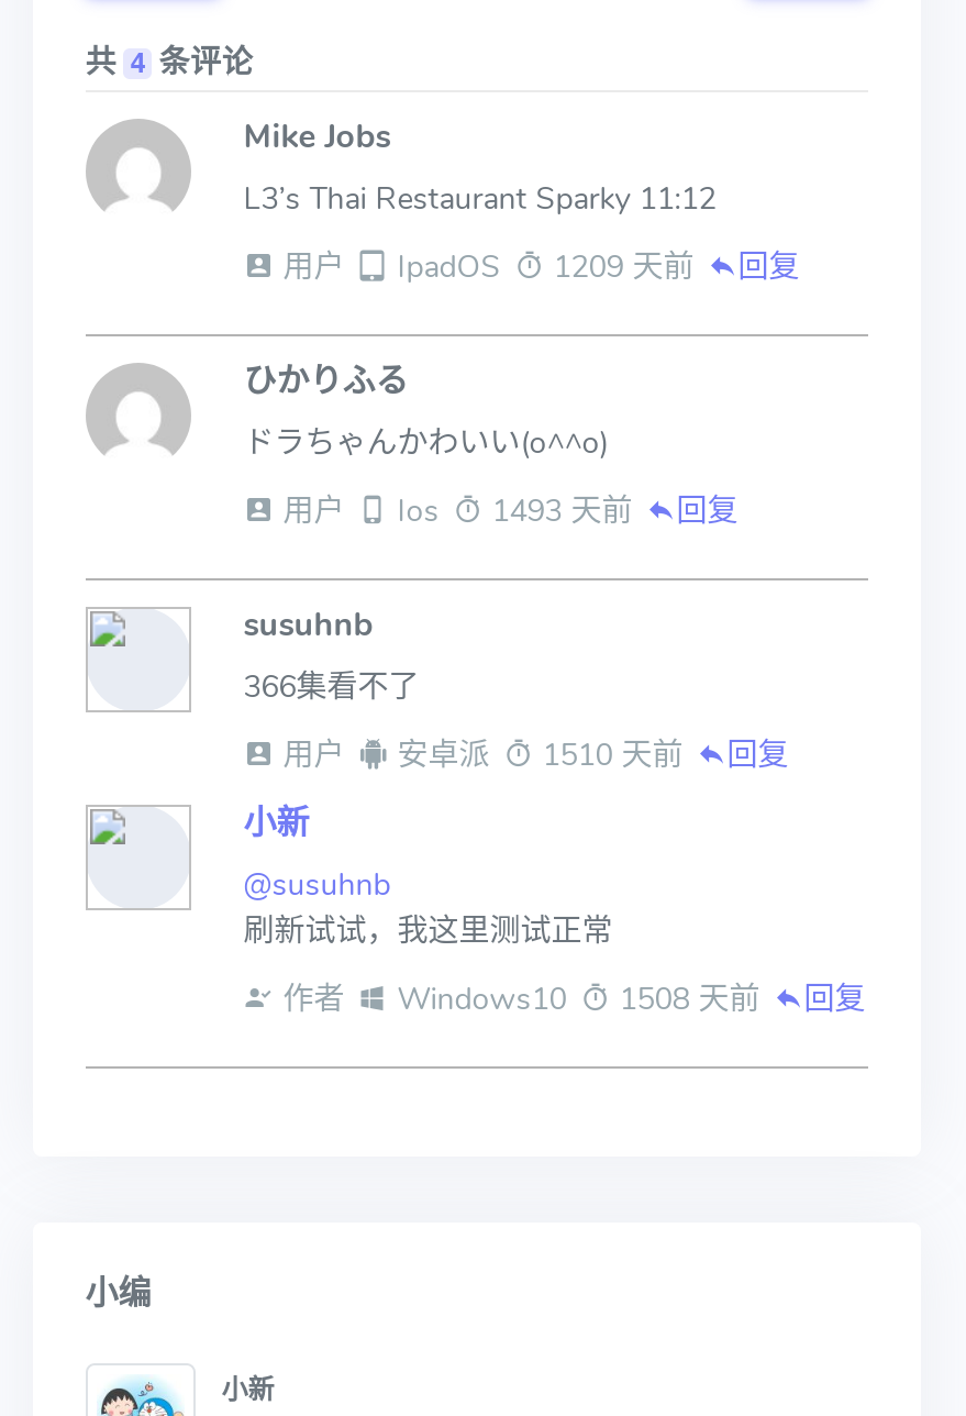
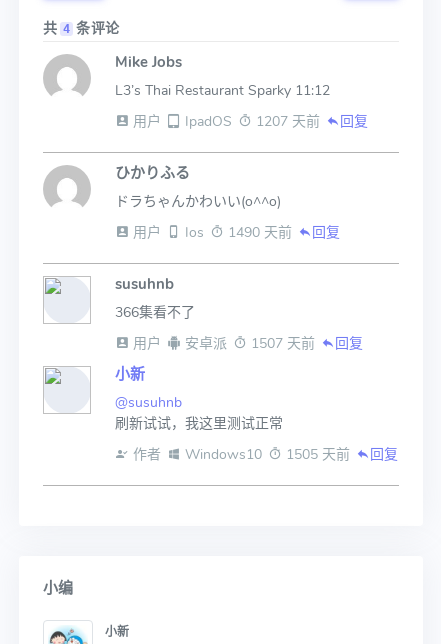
- 用户 IpadOS 1209 天前 回复
+ 用户 IpadOS 1207 天前 回复

- 1493 天前
+ 1490 天前

- 用户 安卓派 1510 天前 回复
+ 用户 安卓派 1507 天前 回复

- 作者 Windows10 1508 天前 回复
+ 作者 Windows10 1505 天前 回复
